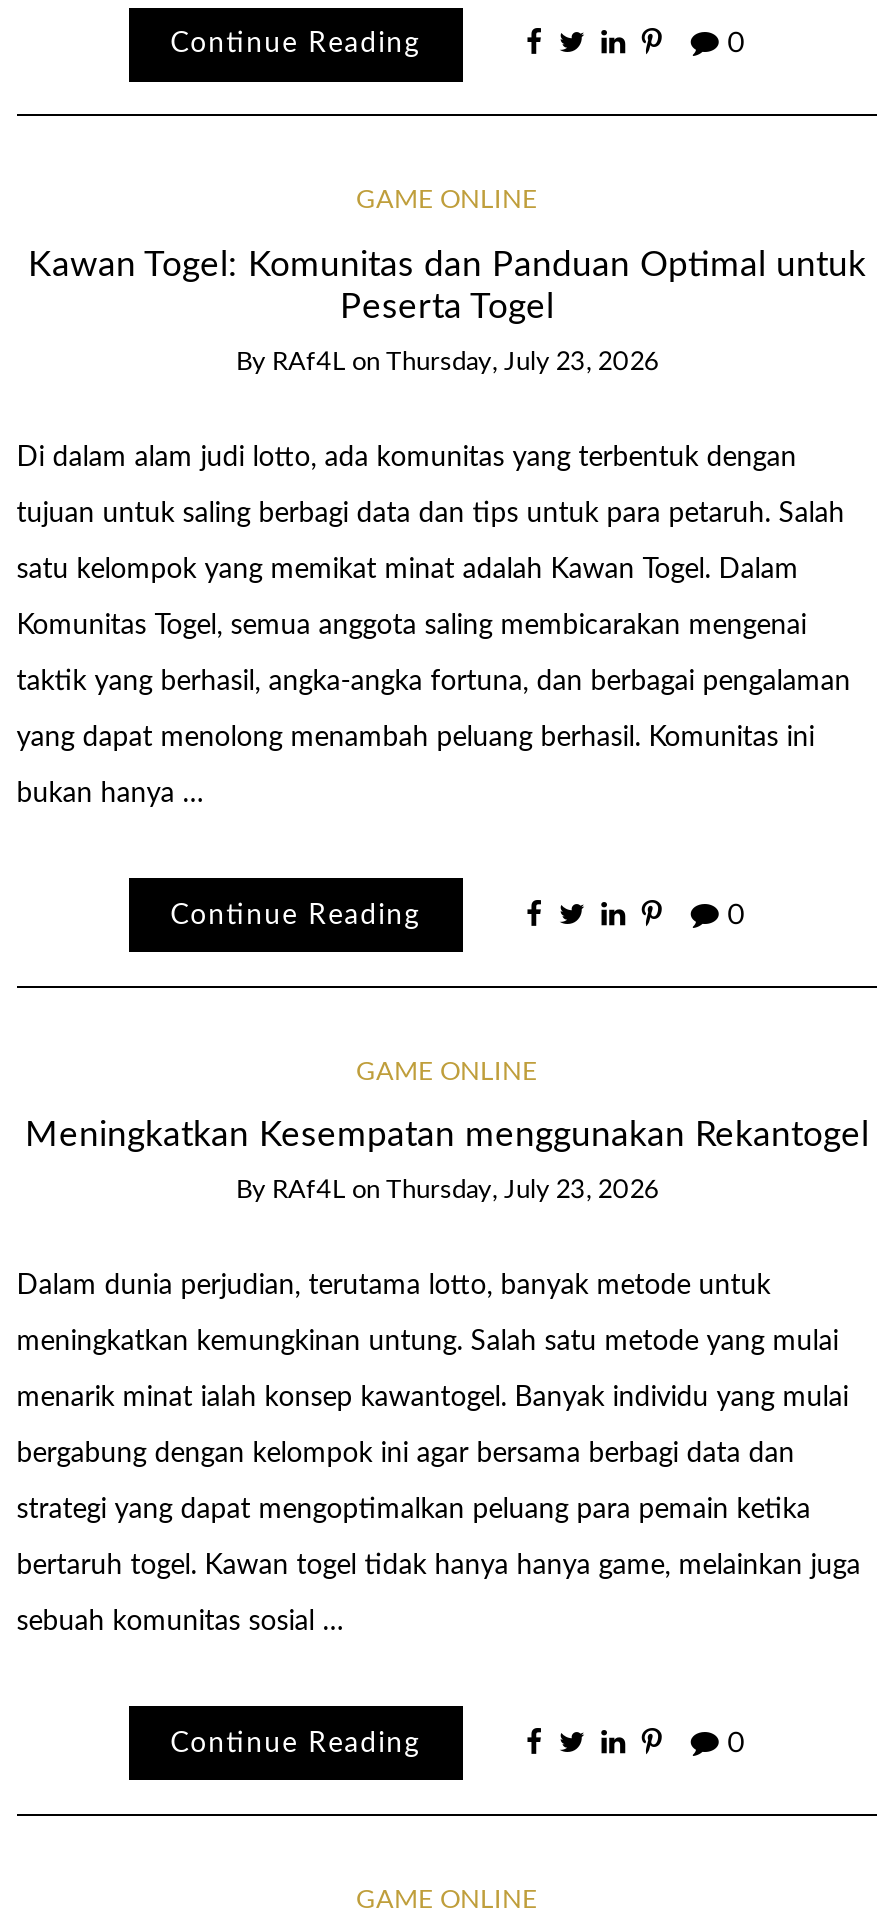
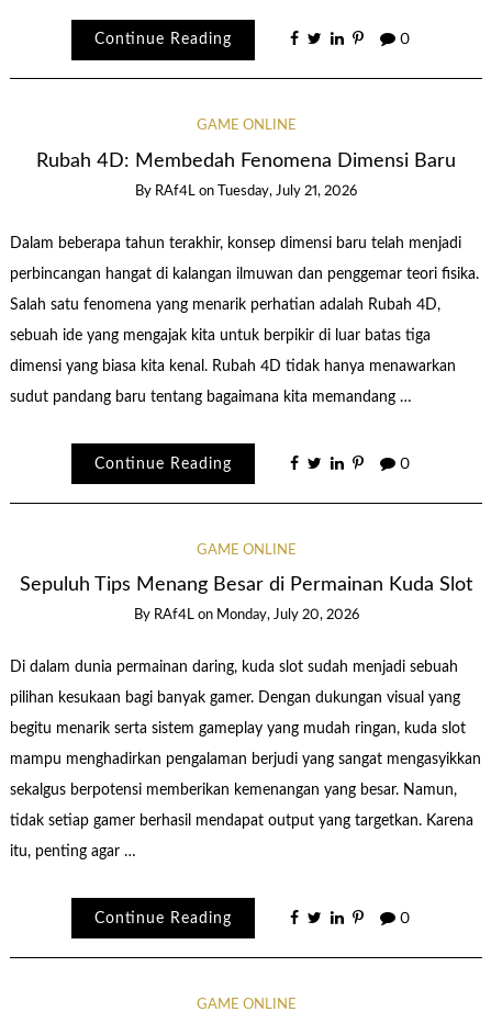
- Kawan Togel: Komunitas dan Panduan Optimal untuk
- Peserta Togel
- By RAf4L on Thursday, July 23, 2026
- Di dalam alam judi lotto, ada komunitas yang terbentuk dengan
- tujuan untuk saling berbagi data dan tips untuk para petaruh. Salah
- satu kelompok yang memikat minat adalah Kawan Togel. Dalam
- Komunitas Togel, semua anggota saling membicarakan mengenai
- taktik yang berhasil, angka-angka fortuna, dan berbagai pengalaman
- yang dapat menolong menambah peluang berhasil. Komunitas ini
- bukan hanya …
+ Rubah 4D: Membedah Fenomena Dimensi Baru
+ By RAf4L on Tuesday, July 21, 2026
+ Dalam beberapa tahun terakhir, konsep dimensi baru telah menjadi
+ perbincangan hangat di kalangan ilmuwan dan penggemar teori fisika.
+ Salah satu fenomena yang menarik perhatian adalah Rubah 4D,
+ sebuah ide yang mengajak kita untuk berpikir di luar batas tiga
+ dimensi yang biasa kita kenal. Rubah 4D tidak hanya menawarkan
+ sudut pandang baru tentang bagaimana kita memandang …

- Meningkatkan Kesempatan menggunakan Rekantogel
+ Sepuluh Tips Menang Besar di Permainan Kuda Slot

- By RAf4L on Thursday, July 23, 2026
+ By RAf4L on Monday, July 20, 2026

- Dalam dunia perjudian, terutama lotto, banyak metode untuk
+ Di dalam dunia permainan daring, kuda slot sudah menjadi sebuah

- meningkatkan kemungkinan untung. Salah satu metode yang mulai
+ pilihan kesukaan bagi banyak gamer. Dengan dukungan visual yang

- menarik minat ialah konsep kawantogel. Banyak individu yang mulai
+ begitu menarik serta sistem gameplay yang mudah ringan, kuda slot

- bergabung dengan kelompok ini agar bersama berbagi data dan
+ mampu menghadirkan pengalaman berjudi yang sangat mengasyikkan

- strategi yang dapat mengoptimalkan peluang para pemain ketika
+ sekalgus berpotensi memberikan kemenangan yang besar. Namun,

- bertaruh togel. Kawan togel tidak hanya hanya game, melainkan juga
+ tidak setiap gamer berhasil mendapat output yang targetkan. Karena

- sebuah komunitas sosial …
+ itu, penting agar …
